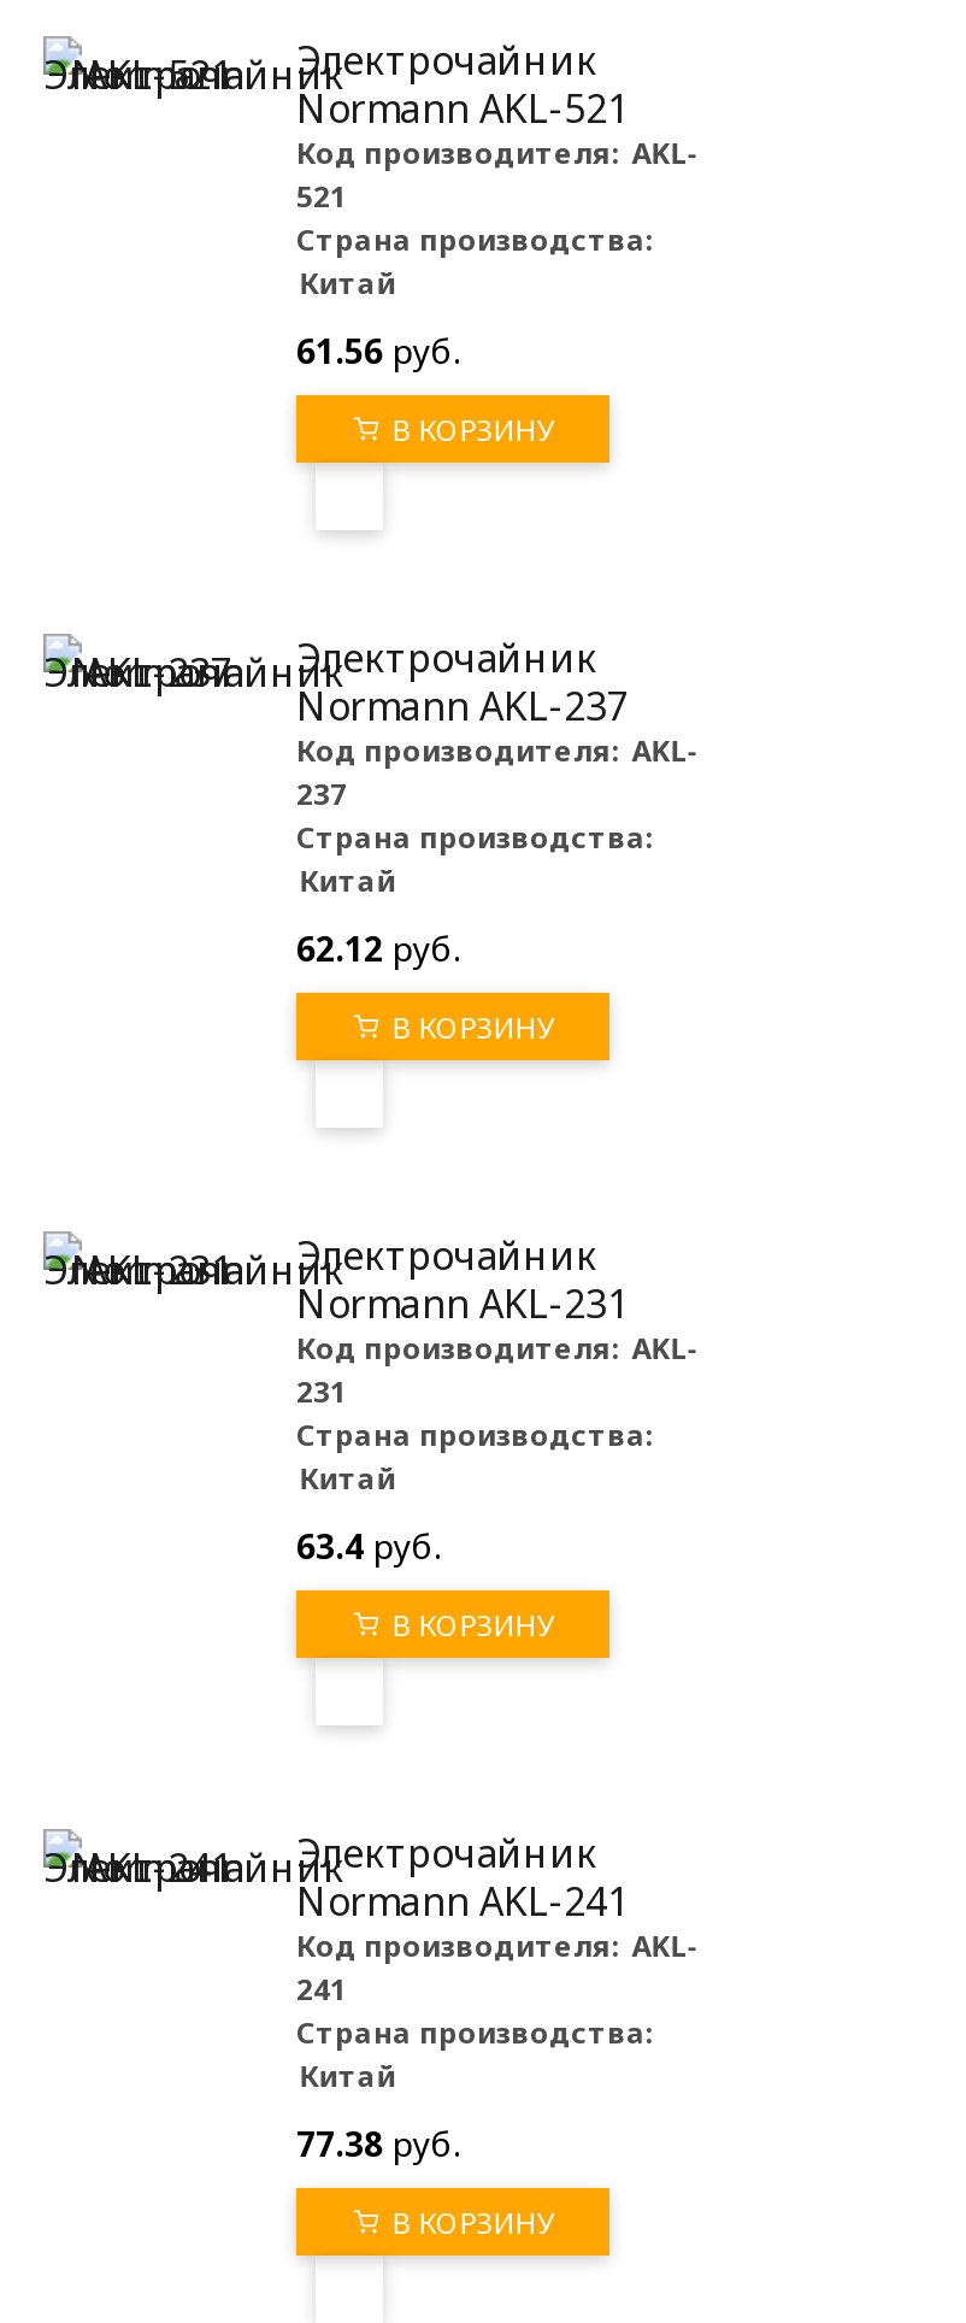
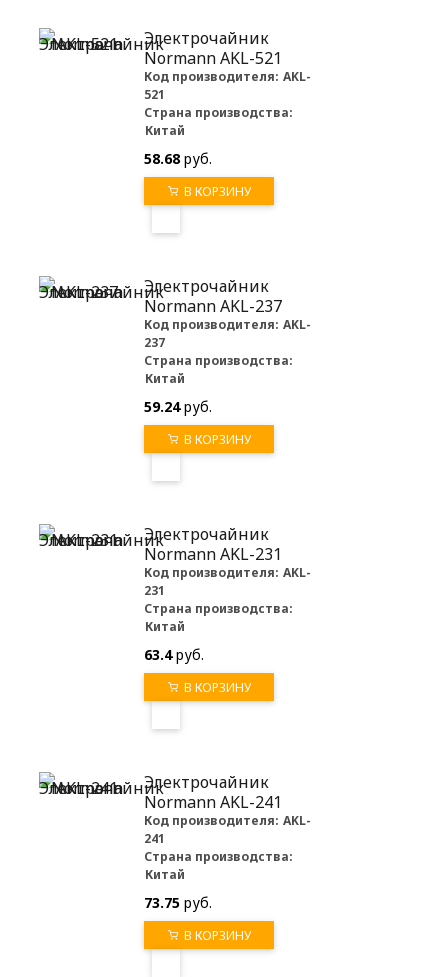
- 61.56 руб.
+ 58.68 руб.

- 62.12 руб.
+ 59.24 руб.

- 77.38 руб.
+ 73.75 руб.
